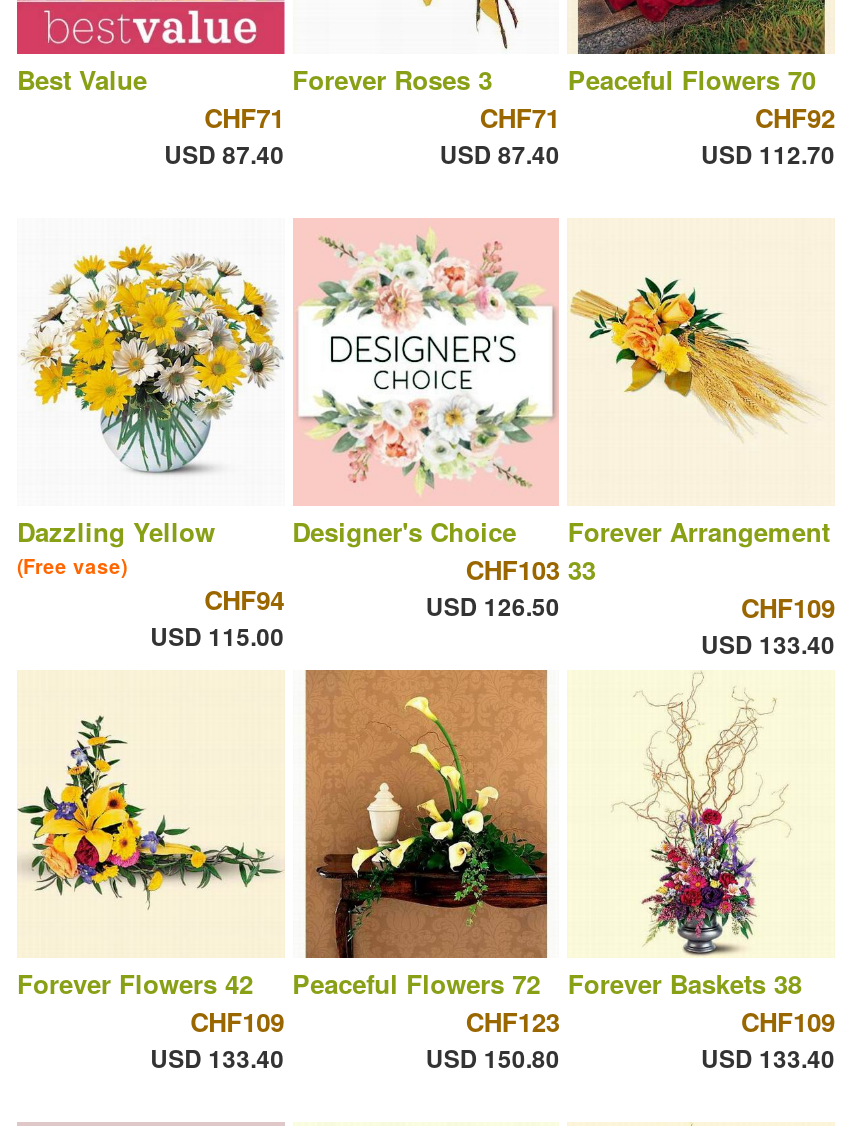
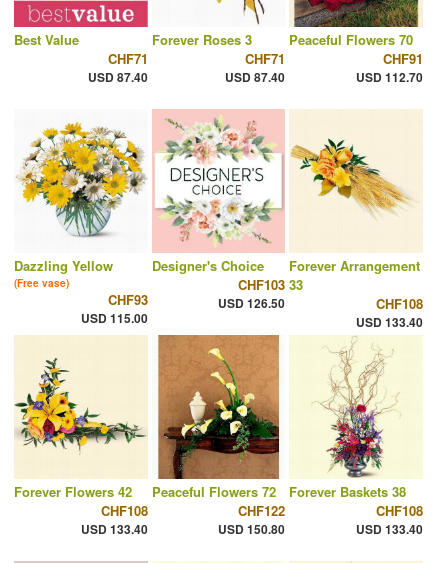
- CHF92
+ CHF91

- CHF94
+ CHF93

- CHF109
+ CHF108

- CHF109
+ CHF108

- CHF123
+ CHF122

- CHF109
+ CHF108
